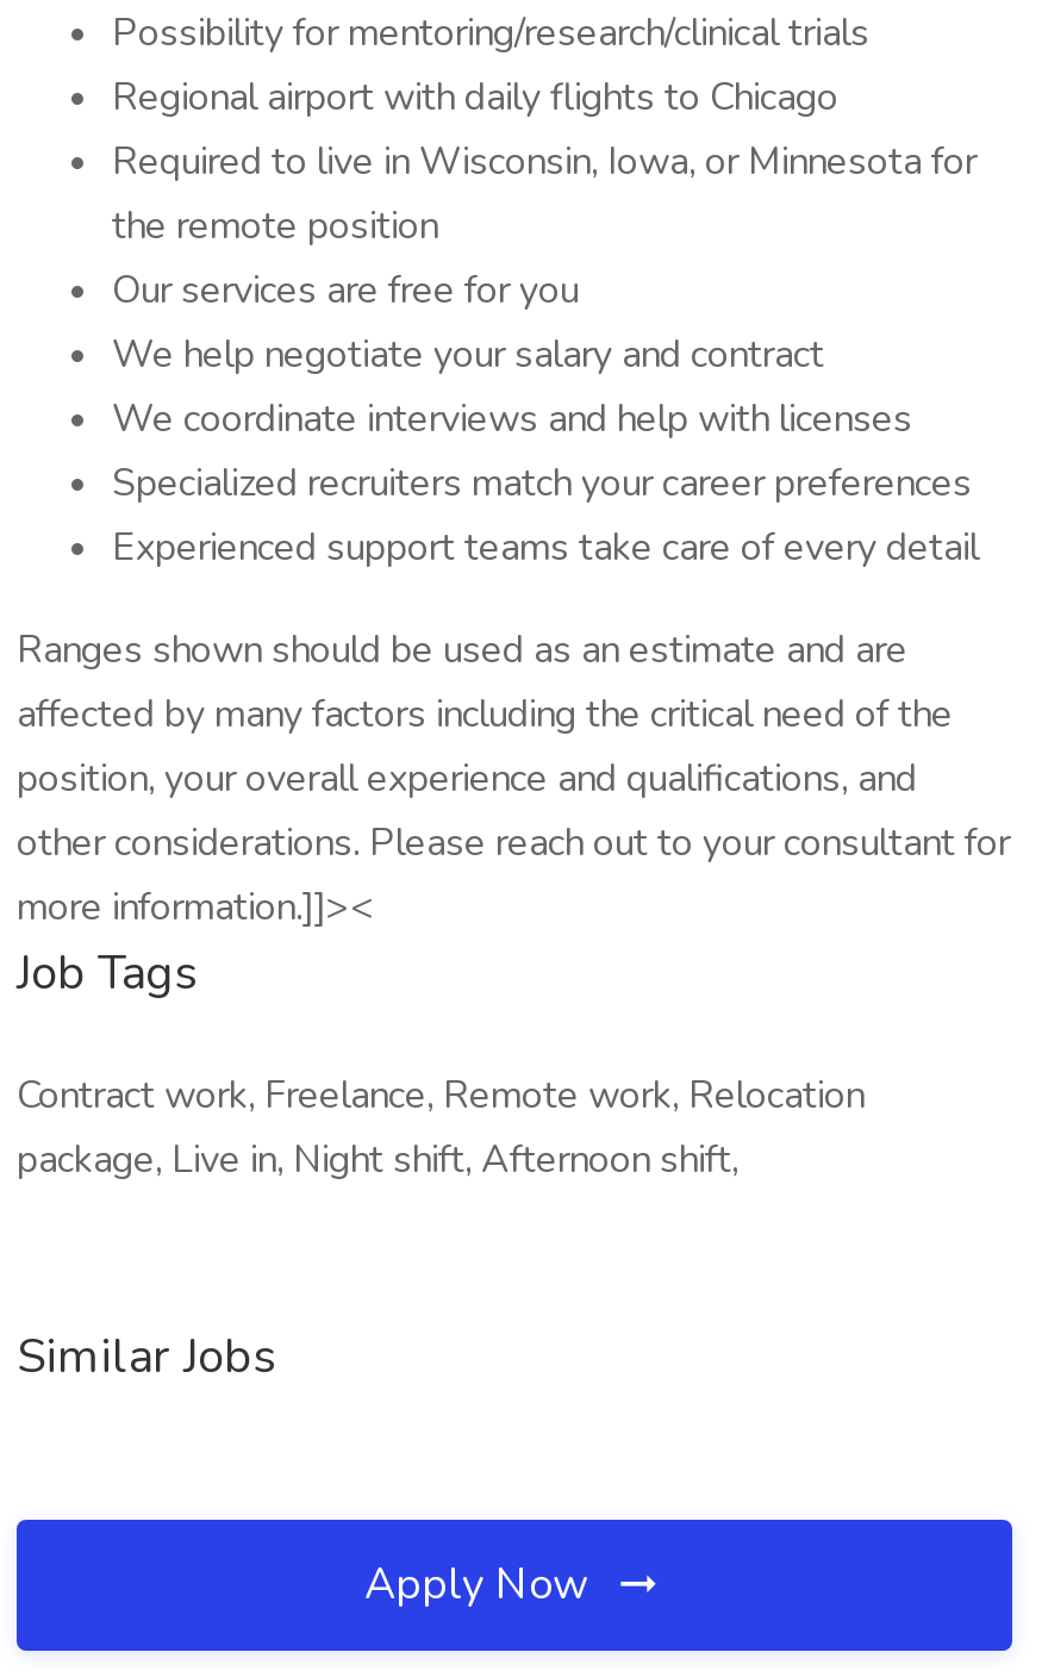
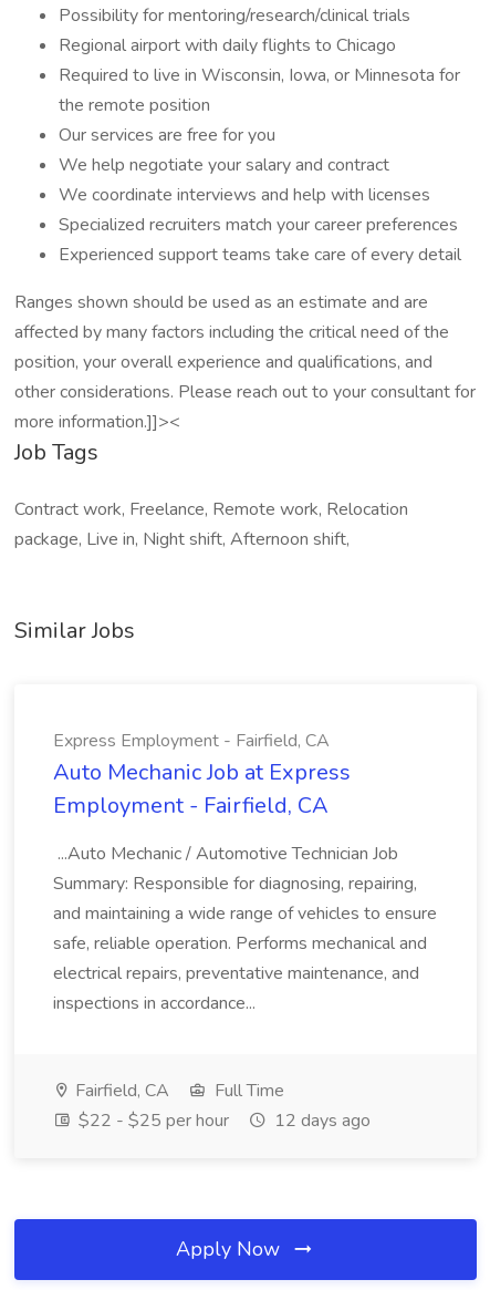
+ Express Employment - Fairfield, CA
+ Auto Mechanic Job at Express
+ Employment - Fairfield, CA
+ ...Auto Mechanic / Automotive Technician Job
+ Summary: Responsible for diagnosing, repairing,
+ and maintaining a wide range of vehicles to ensure
+ safe, reliable operation. Performs mechanical and
+ electrical repairs, preventative maintenance, and
+ inspections in accordance...

+ Fairfield, CA
+ Full Time
+ $22 - $25 per hour
+ 12 days ago
